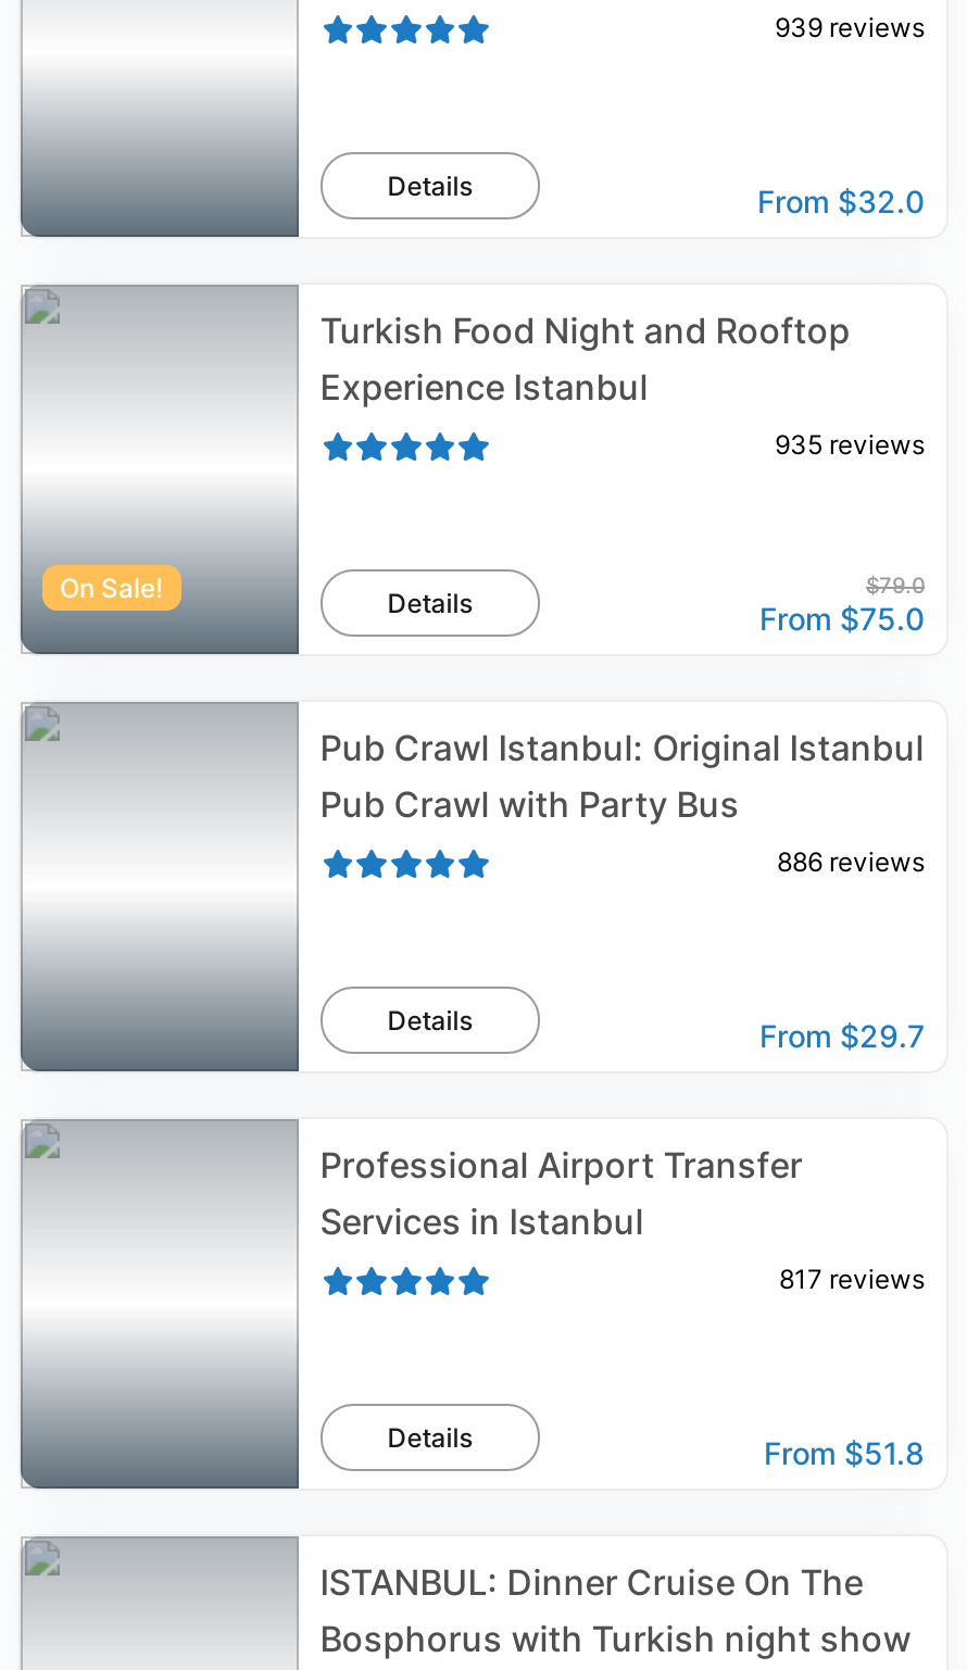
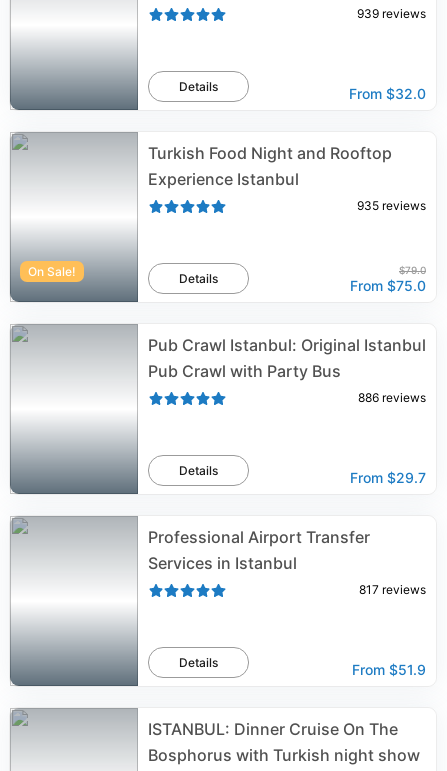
- From $51.8
+ From $51.9
